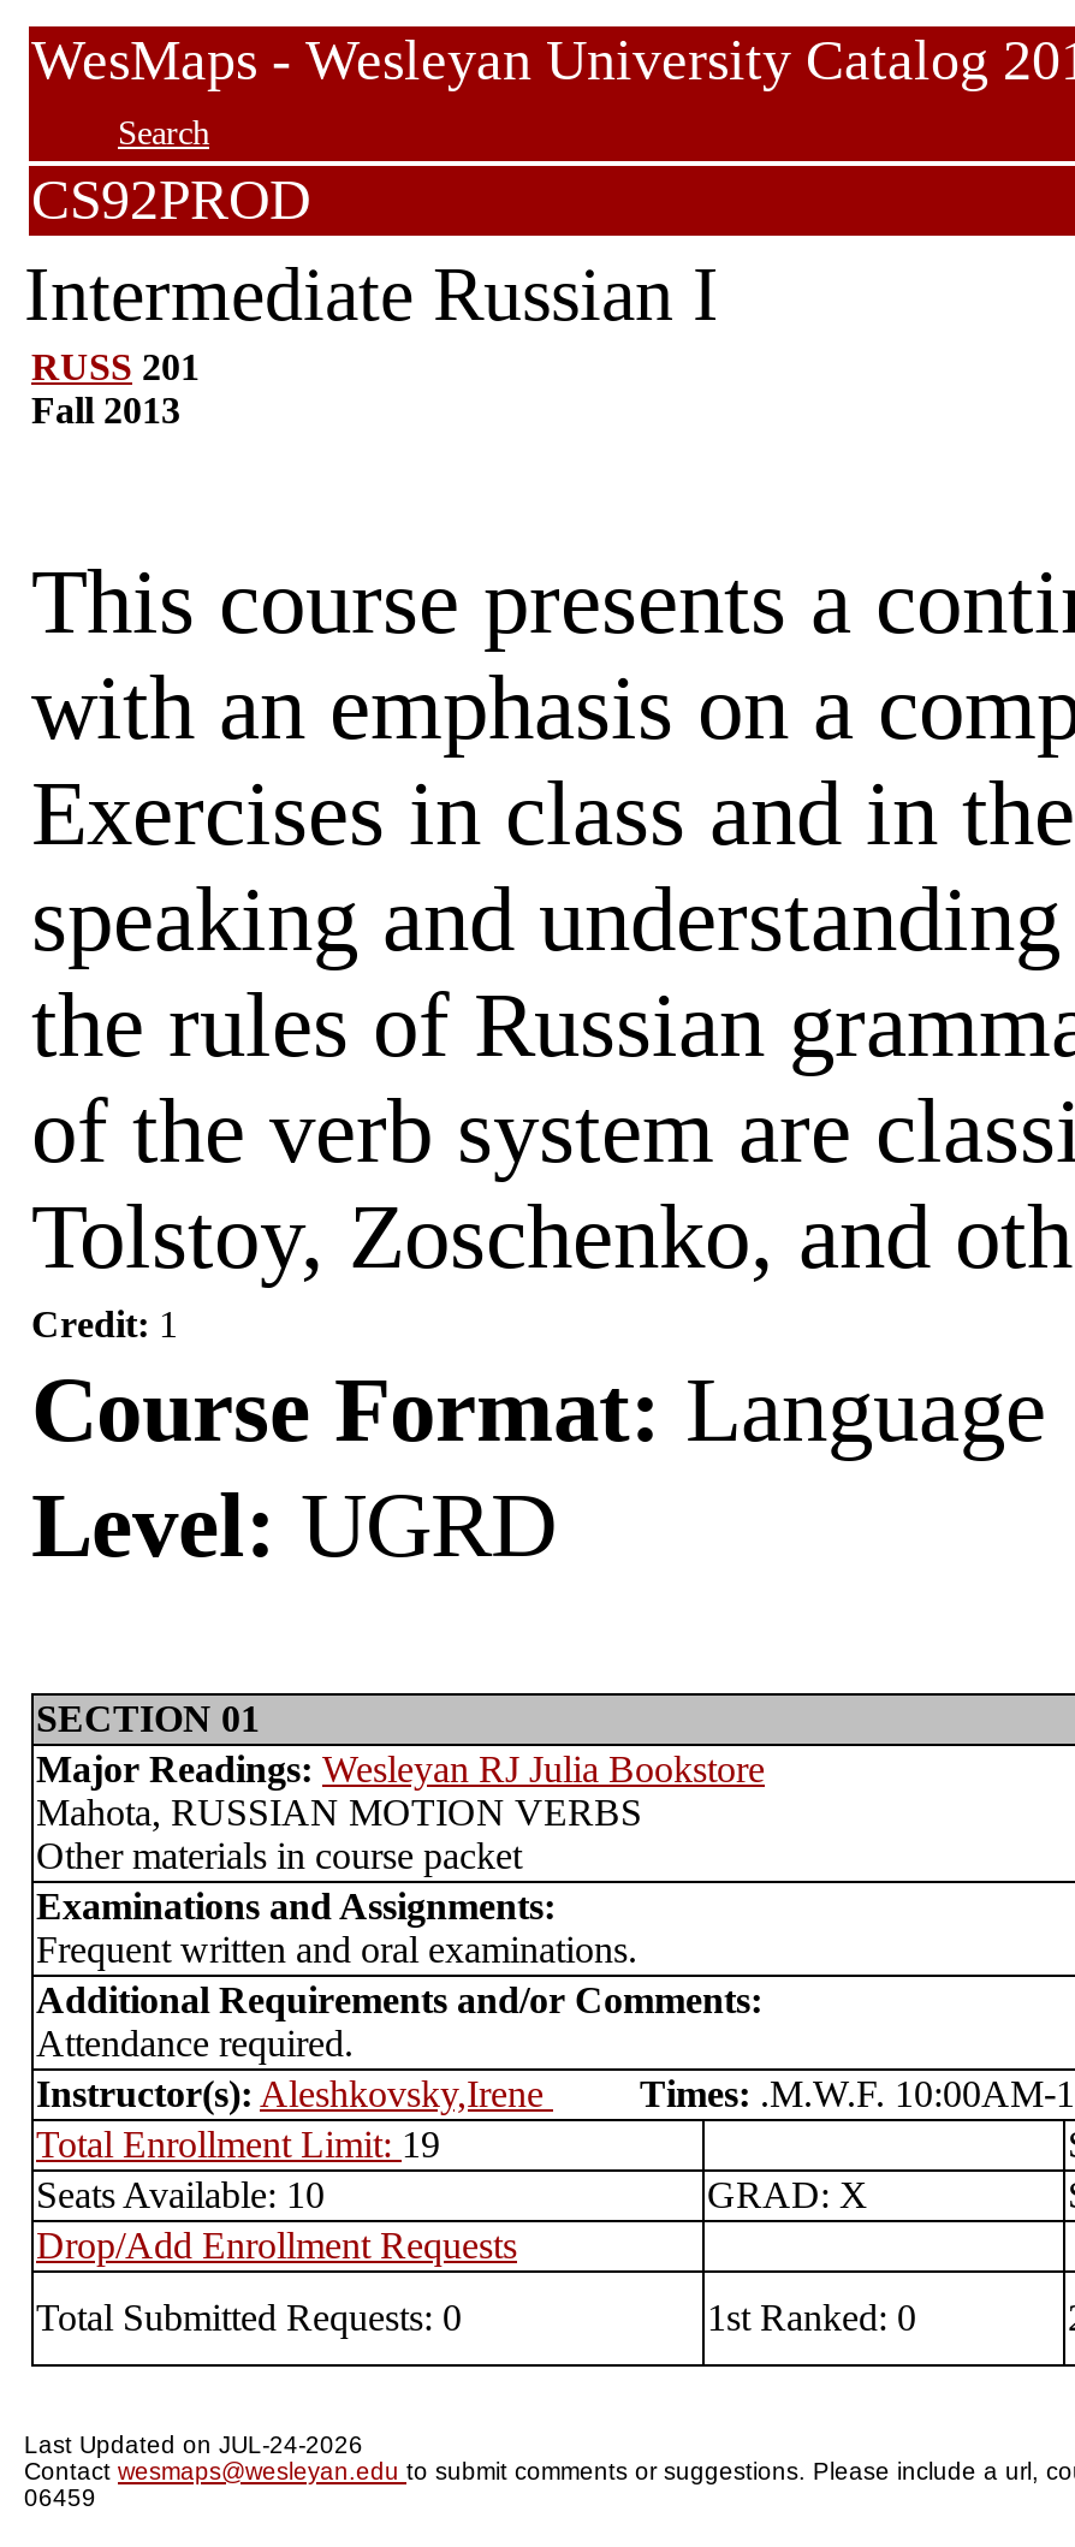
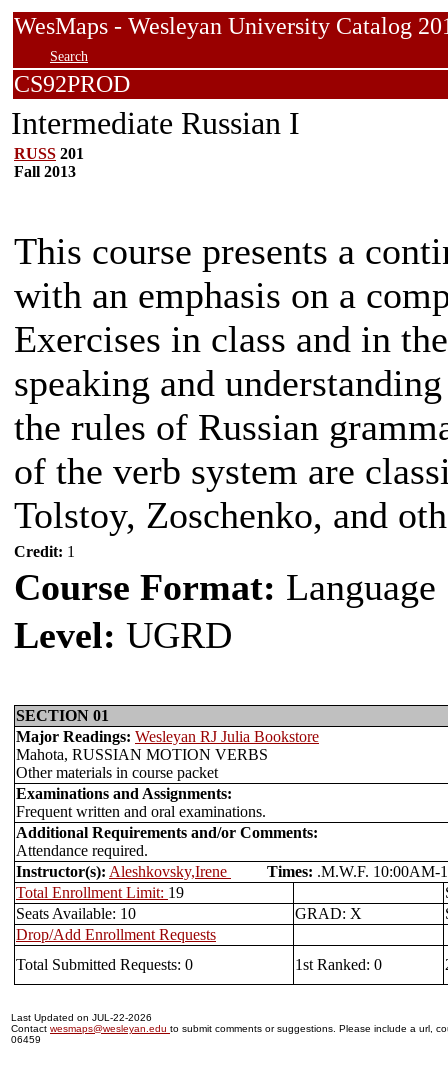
- Last Updated on JUL-24-2026
+ Last Updated on JUL-22-2026
